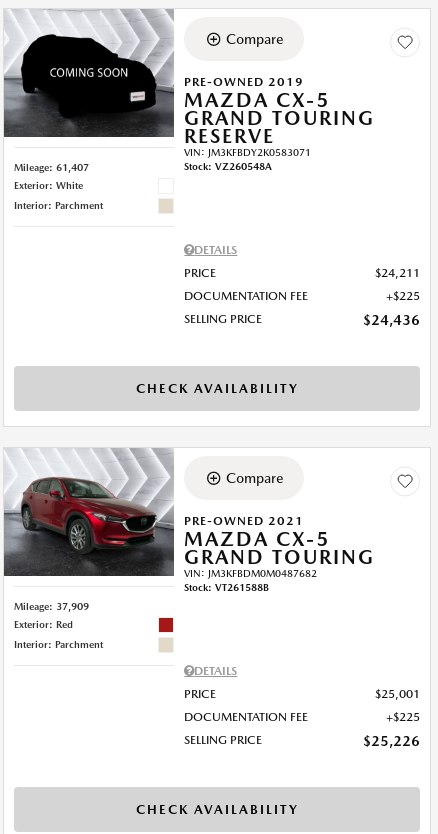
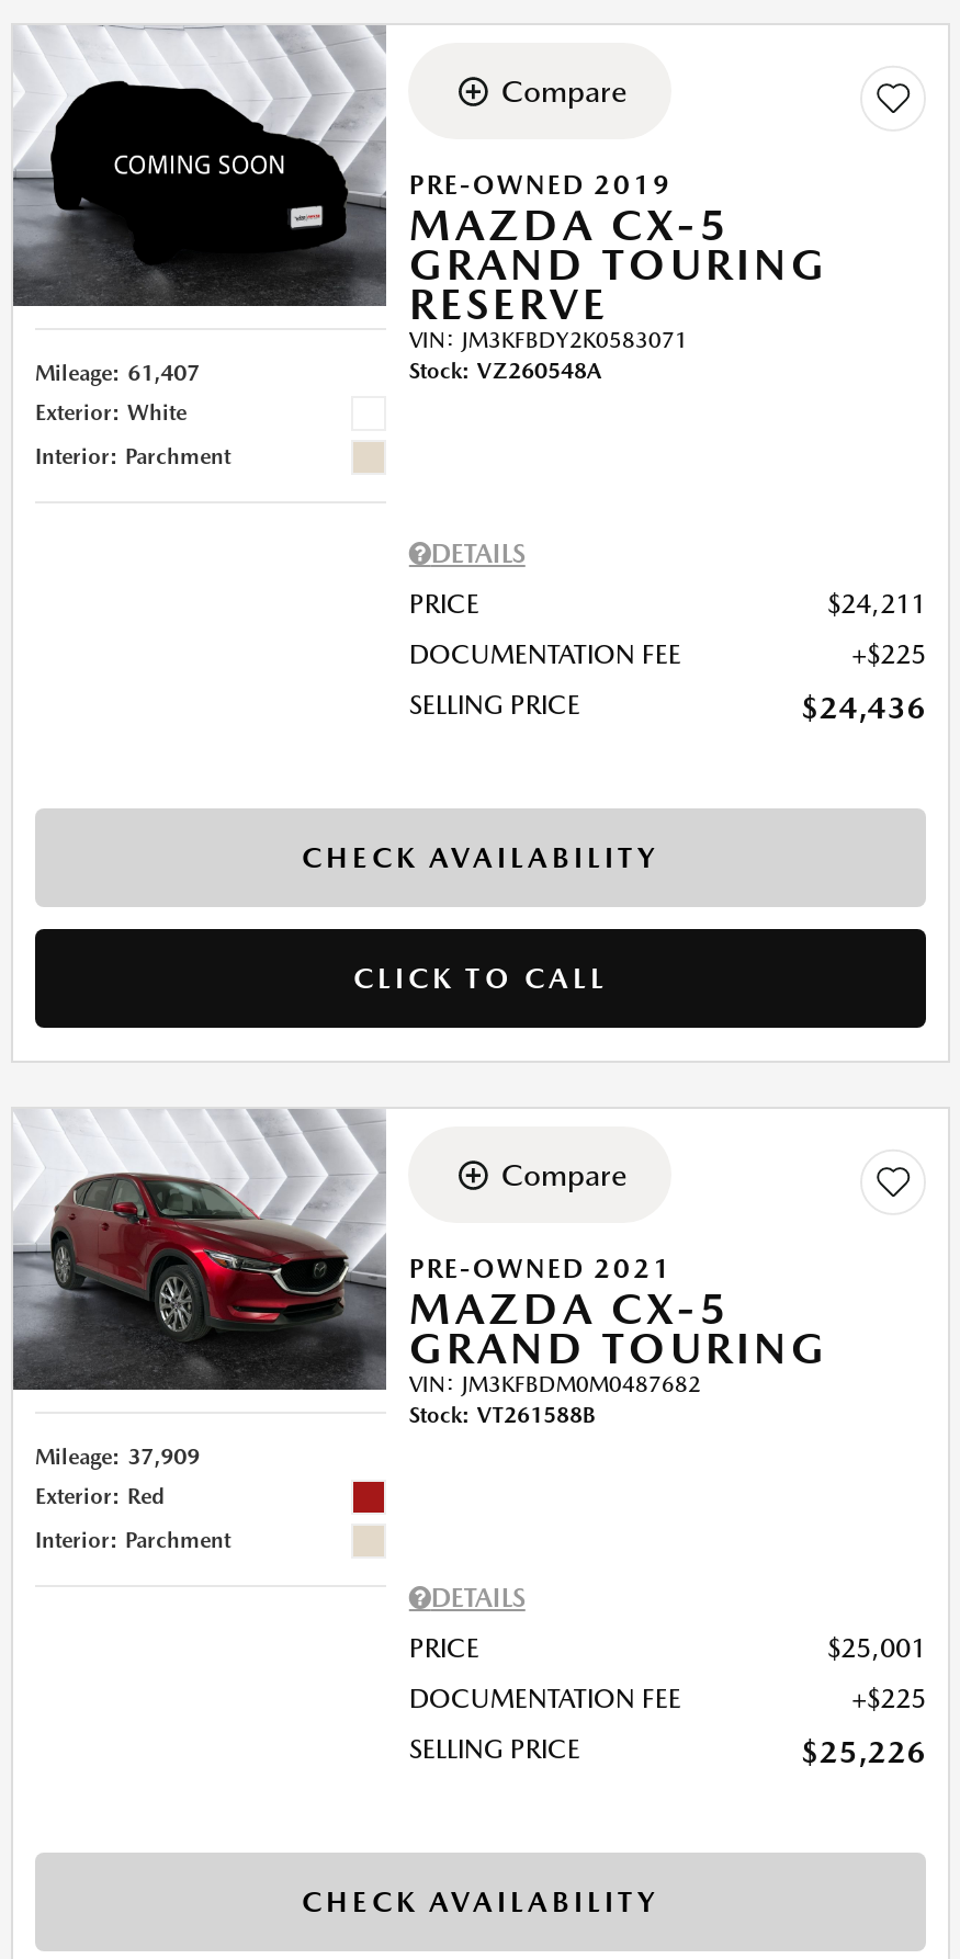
+ CLICK TO CALL
